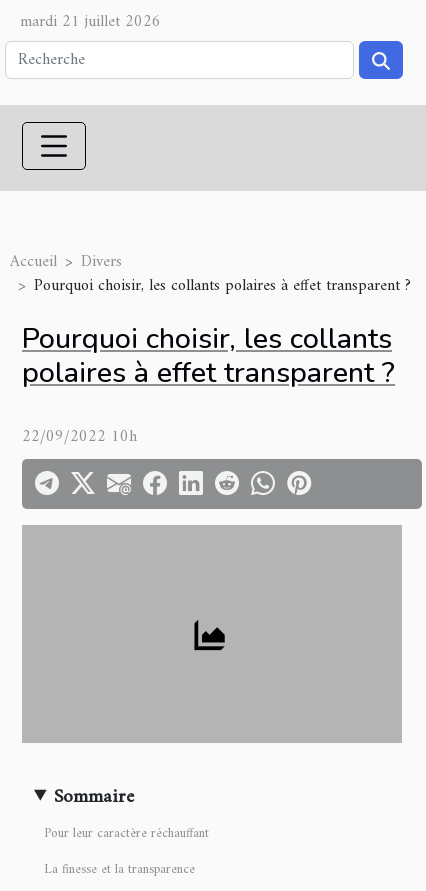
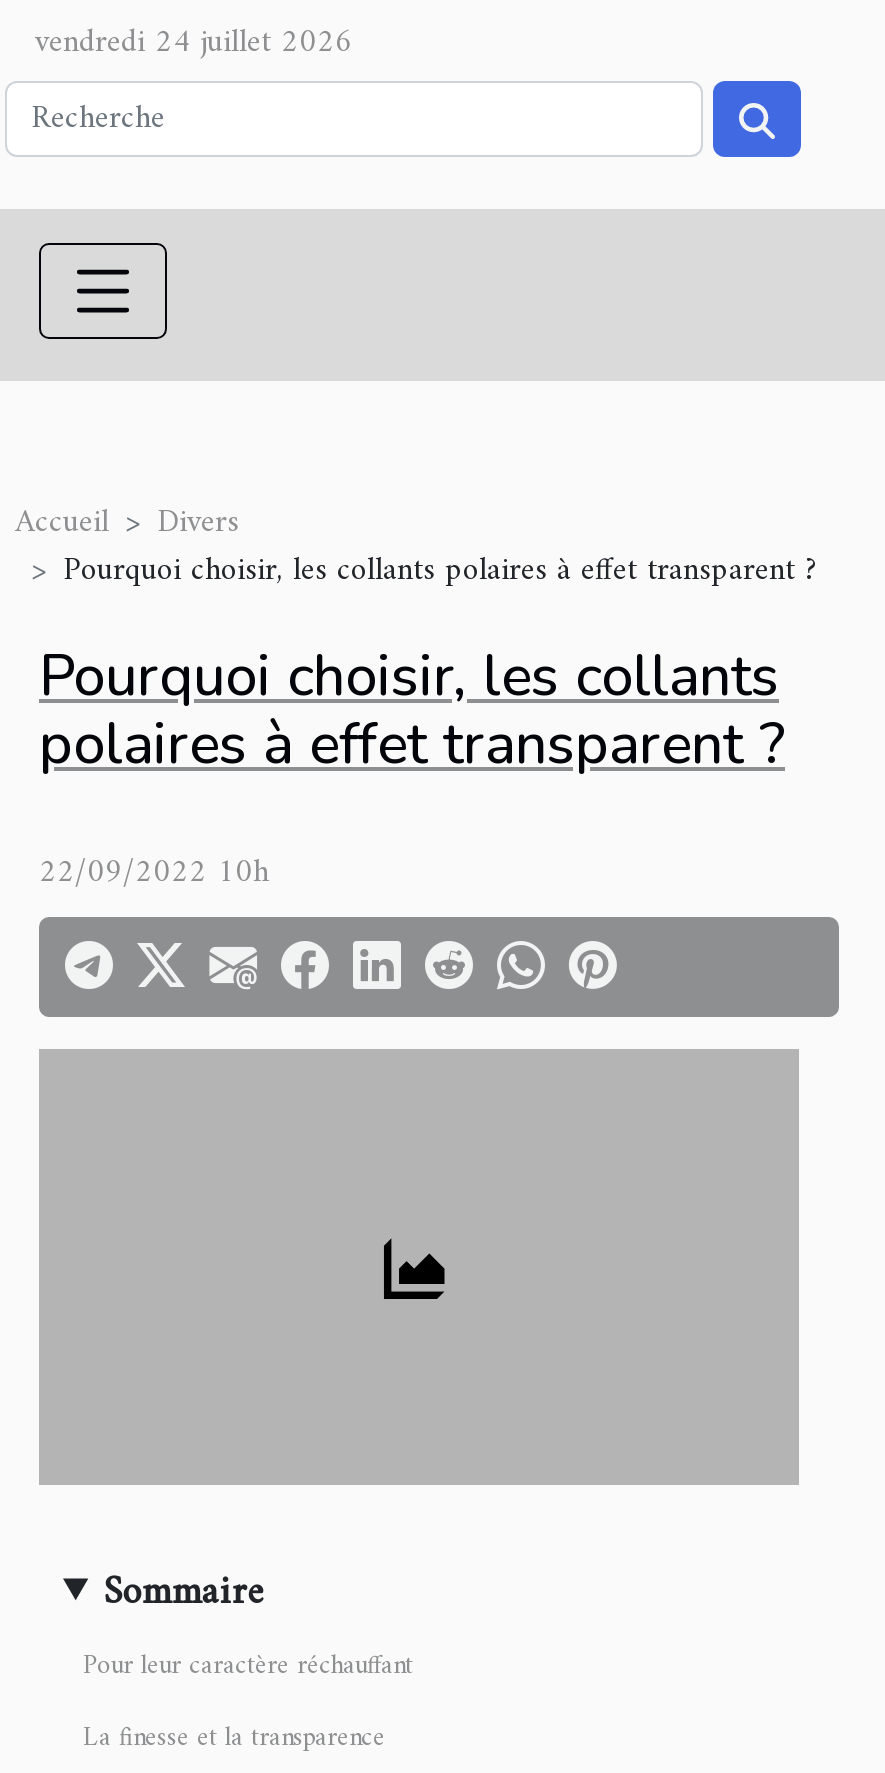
- mardi 21 juillet 2026
+ vendredi 24 juillet 2026
